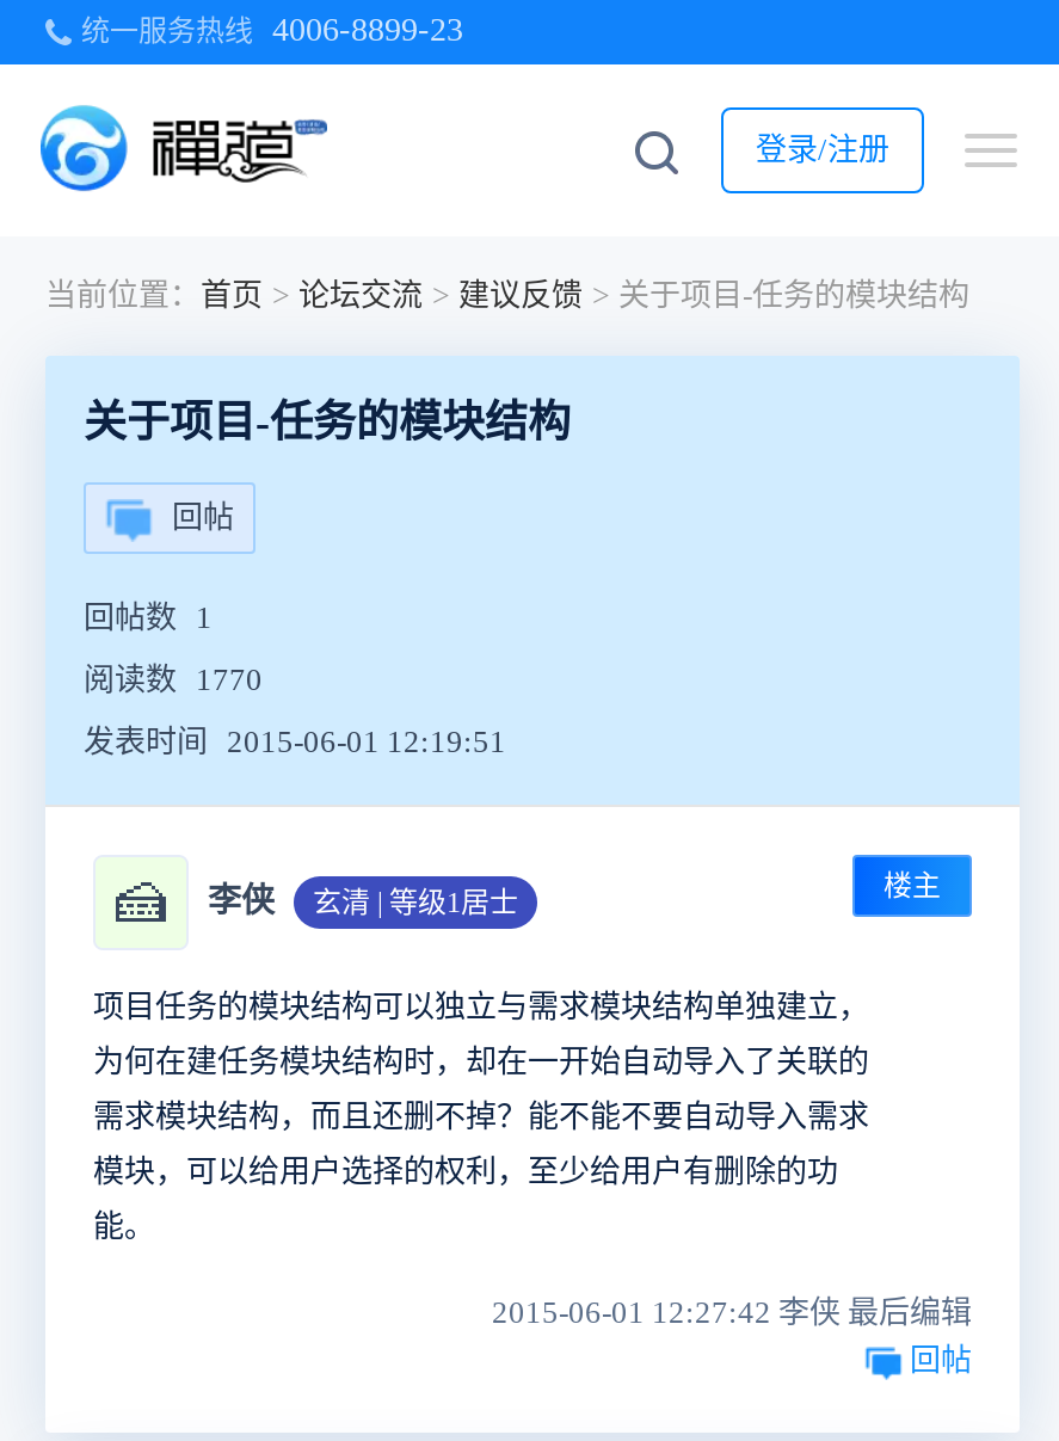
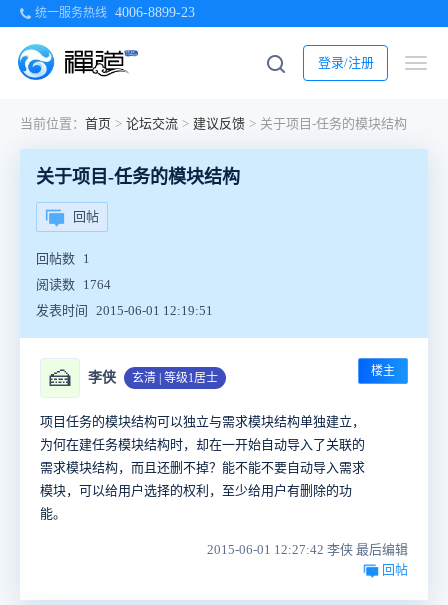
- 阅读数 1770
+ 阅读数 1764
